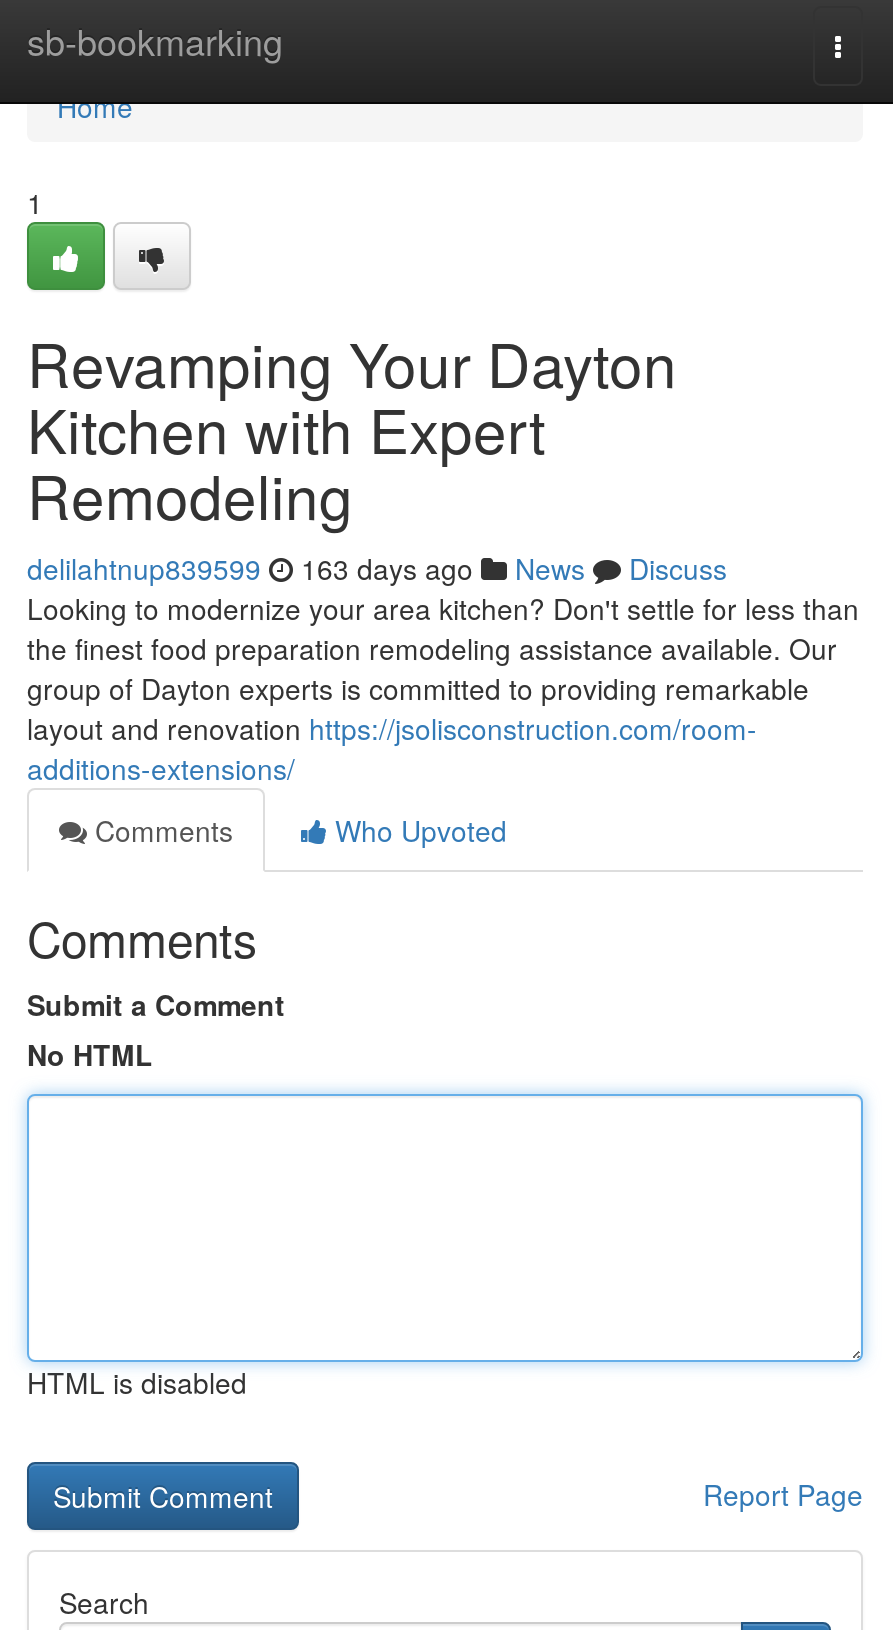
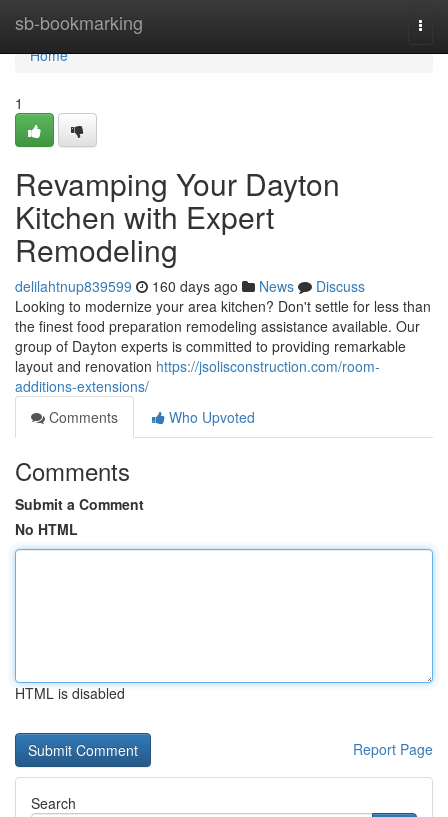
- delilahtnup839599 163 days ago News Discuss
+ delilahtnup839599 160 days ago News Discuss
